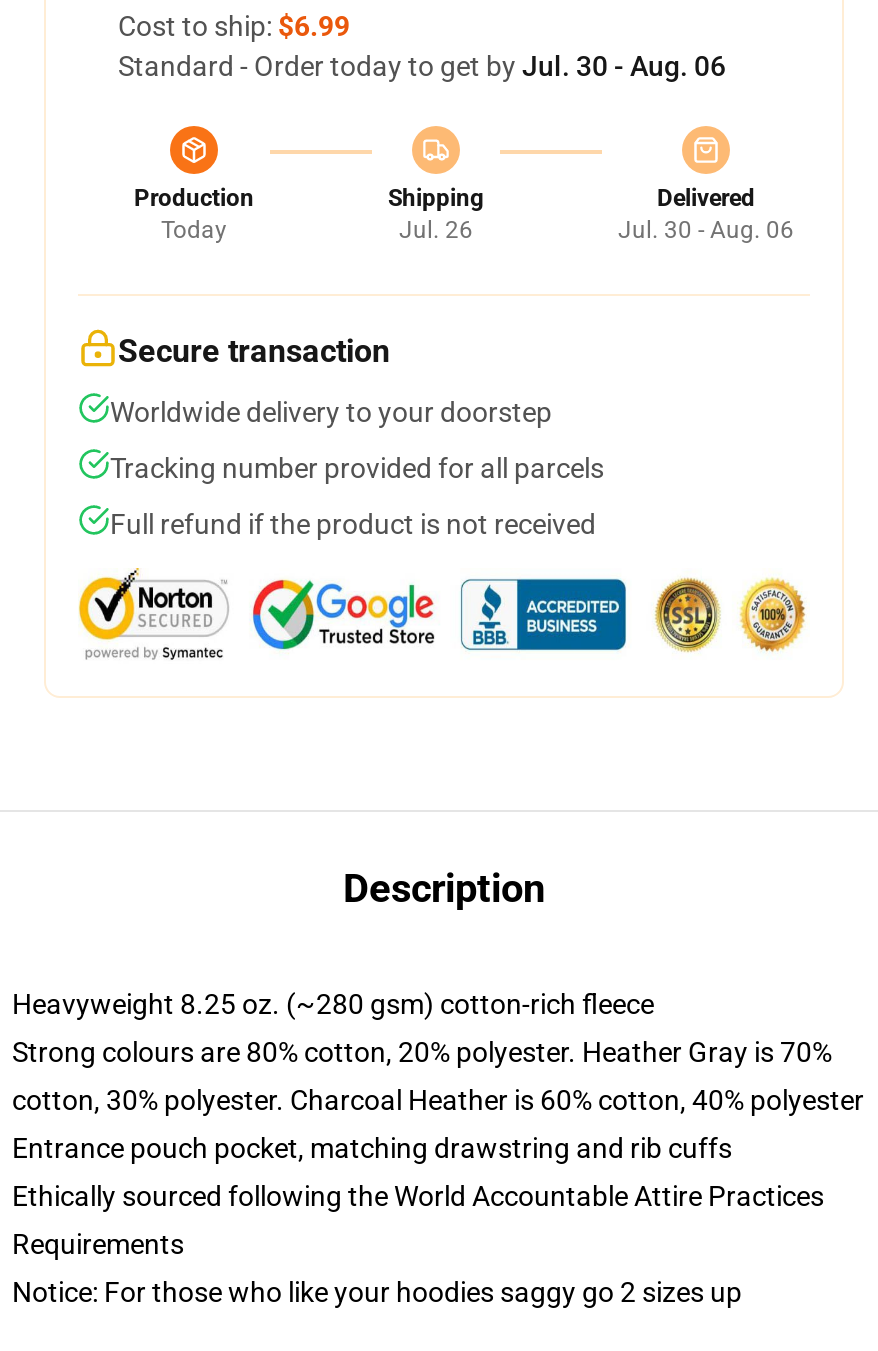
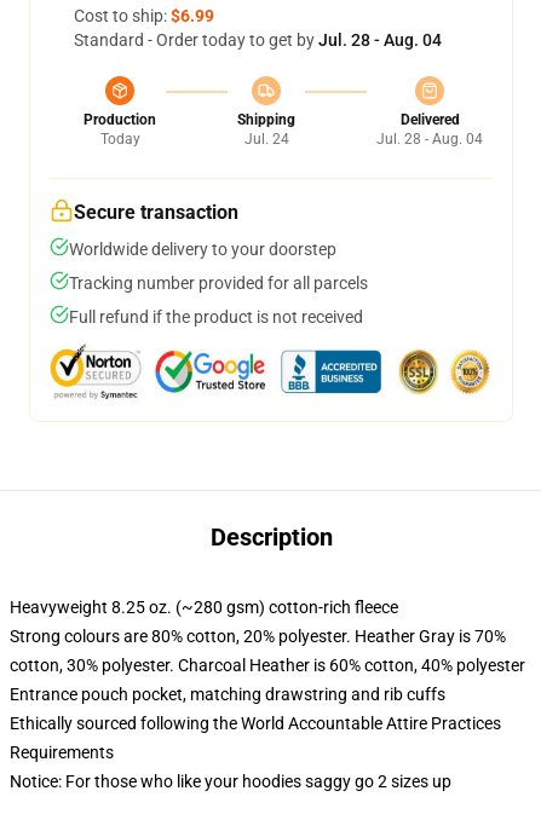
- Standard - Order today to get by Jul. 30 - Aug. 06
+ Standard - Order today to get by Jul. 28 - Aug. 04

- Jul. 26
+ Jul. 24

- Jul. 30 - Aug. 06
+ Jul. 28 - Aug. 04
